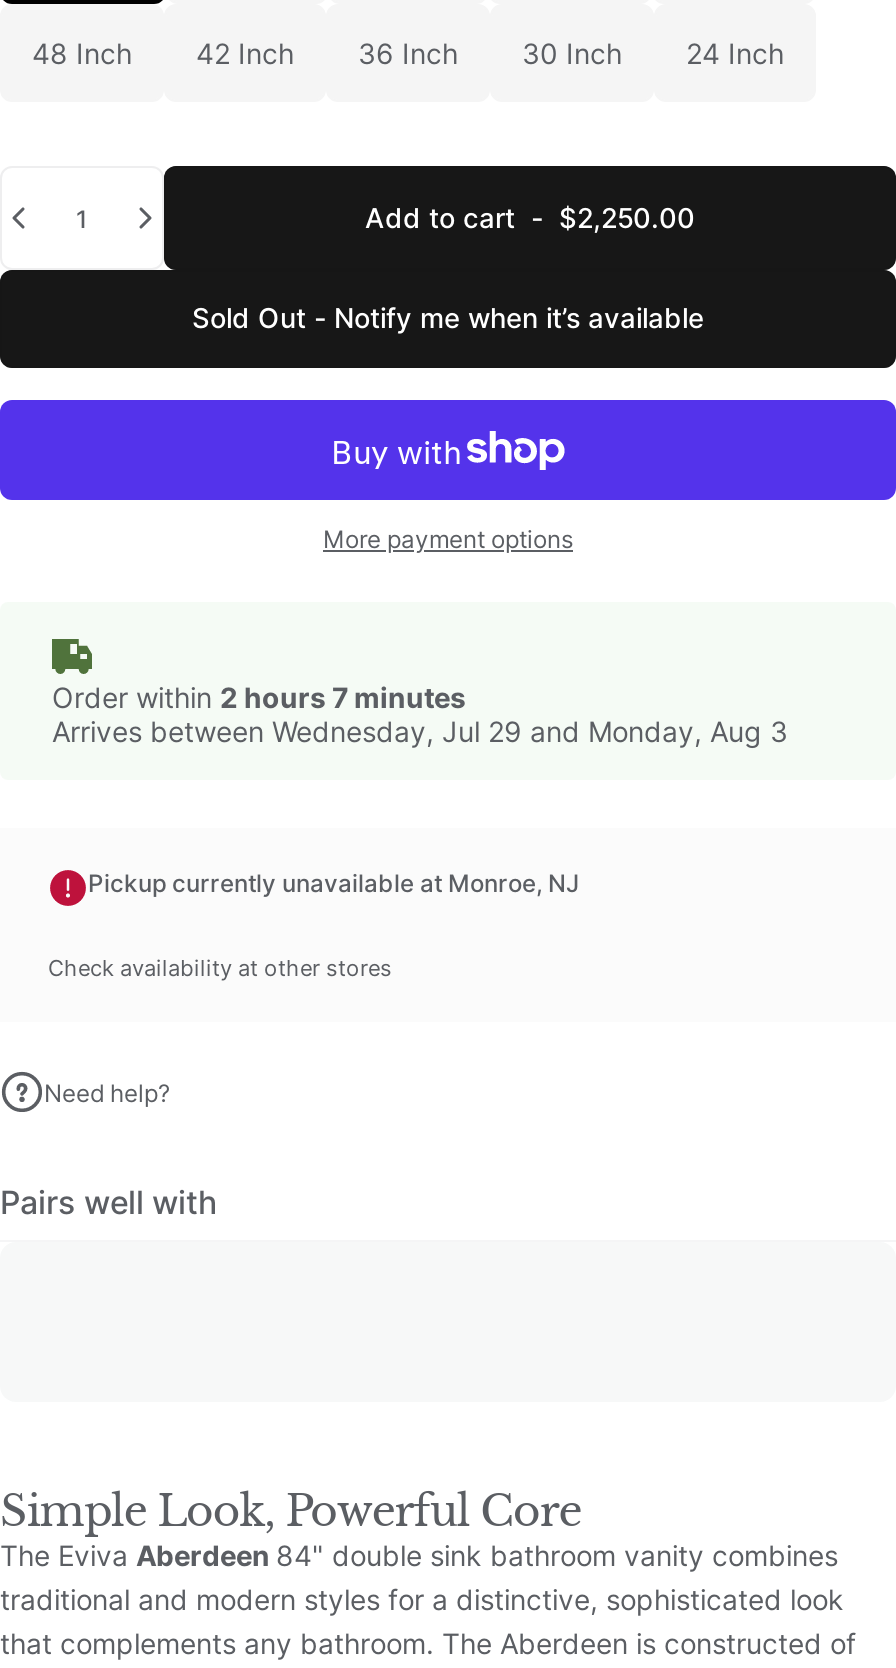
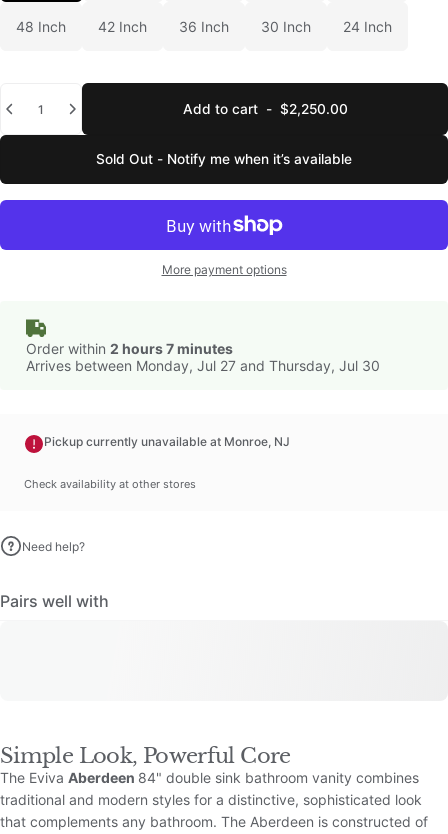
- Arrives between Wednesday, Jul 29 and Monday, Aug 3
+ Arrives between Monday, Jul 27 and Thursday, Jul 30
